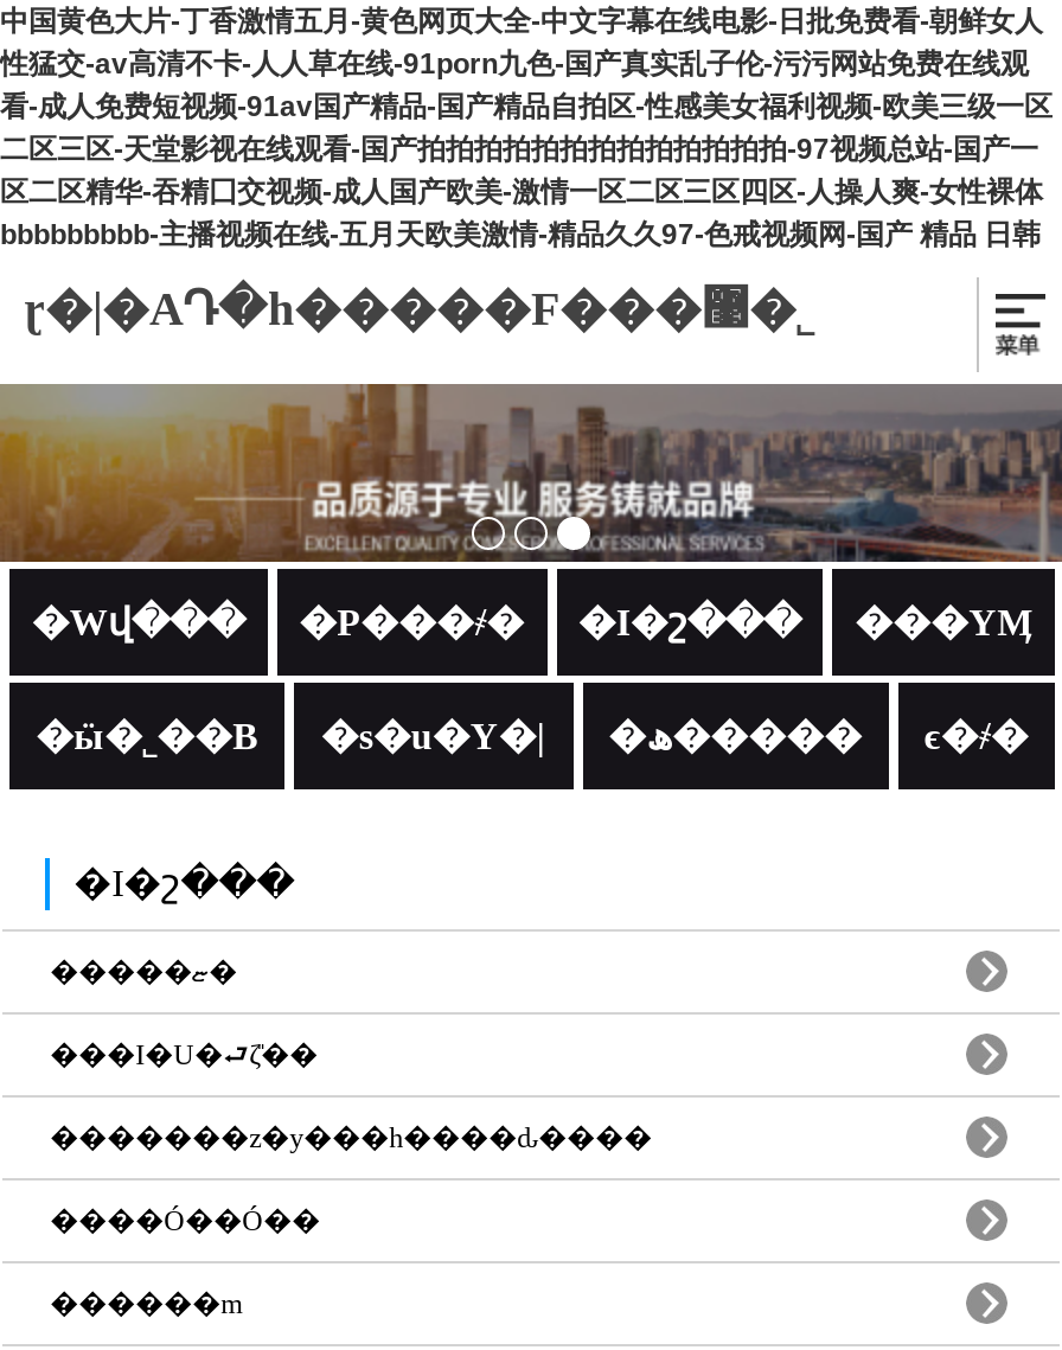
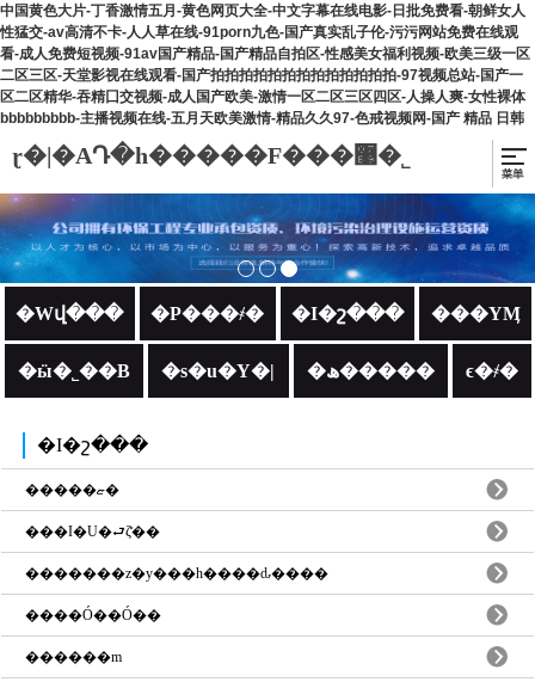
- [image]
+ [image]
